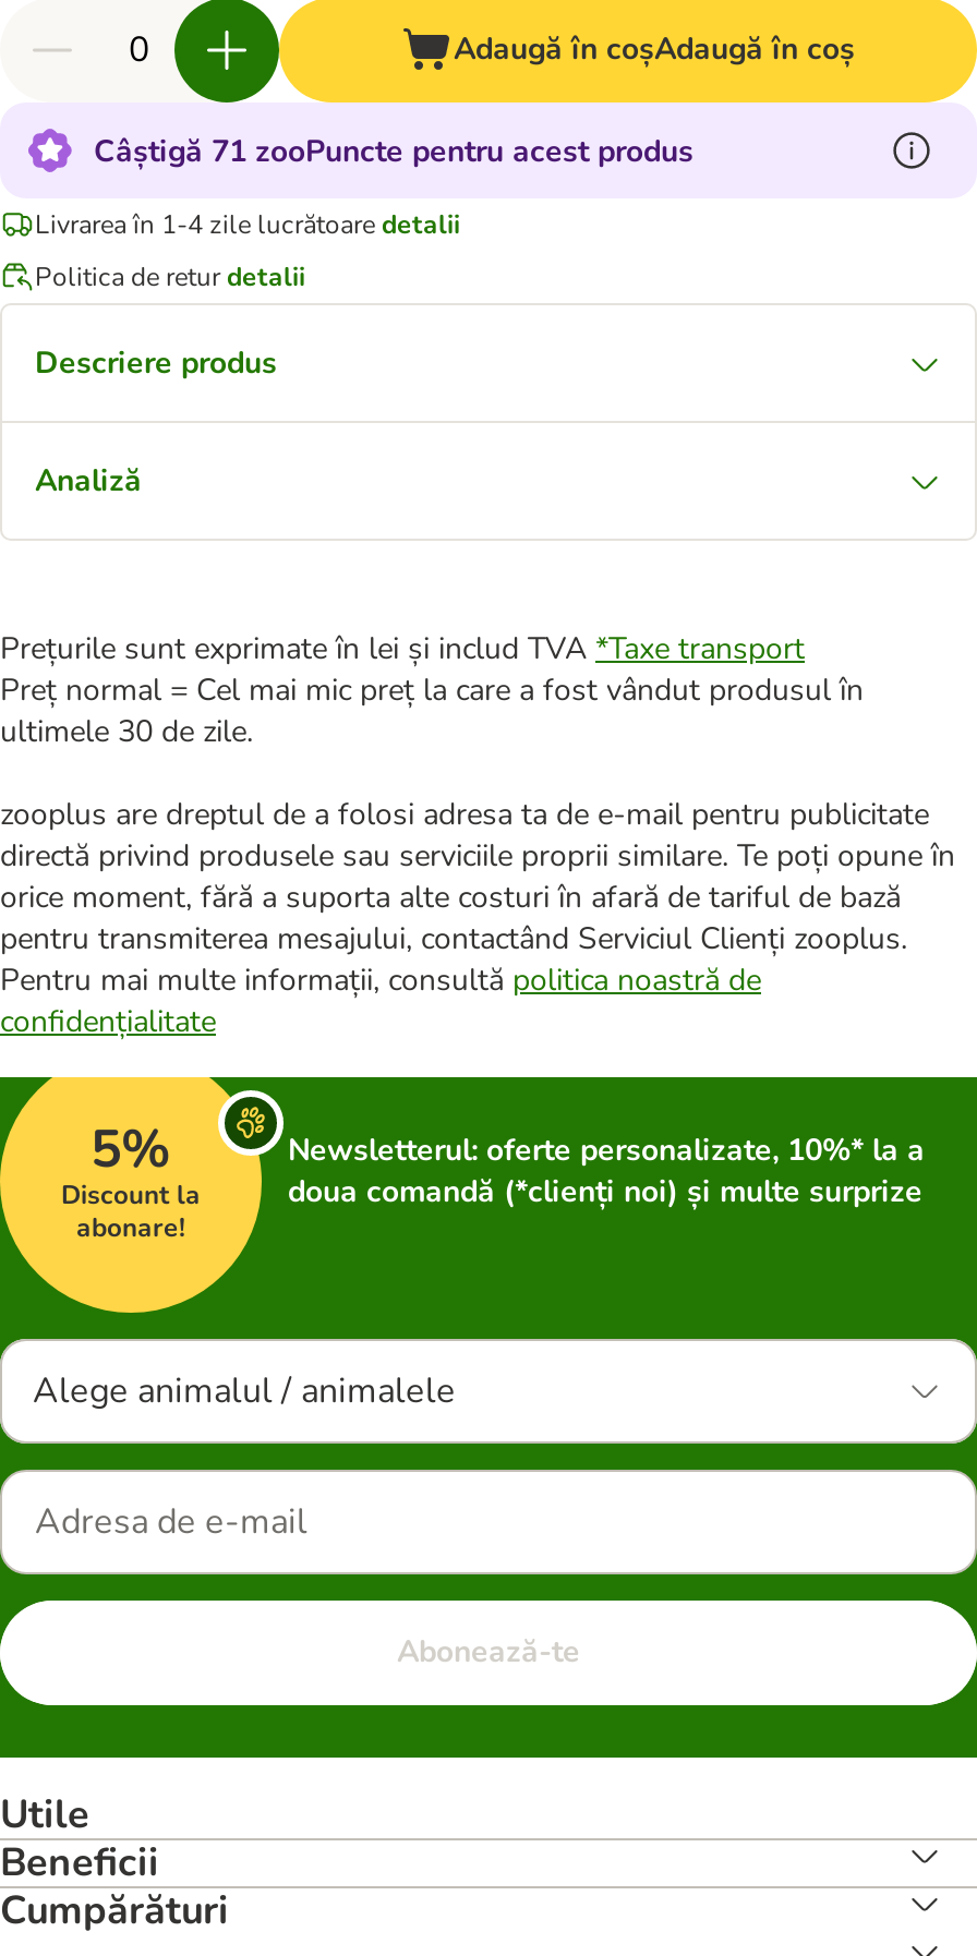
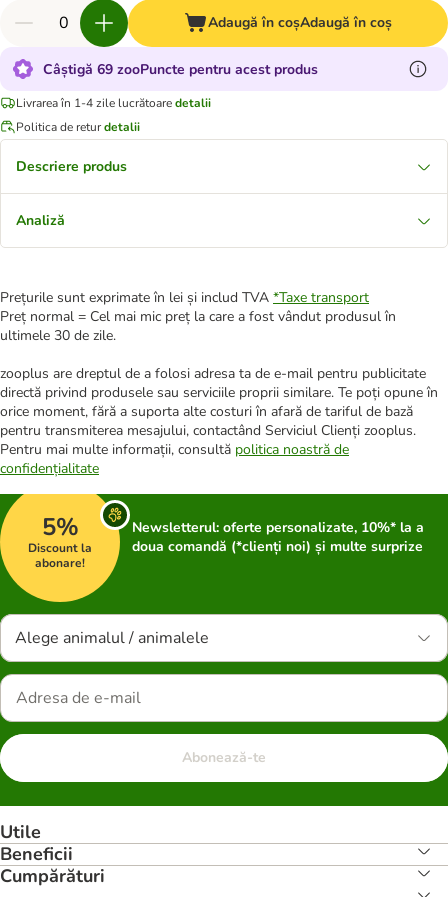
- Câștigă 71 zooPuncte pentru acest produs
+ Câștigă 69 zooPuncte pentru acest produs
